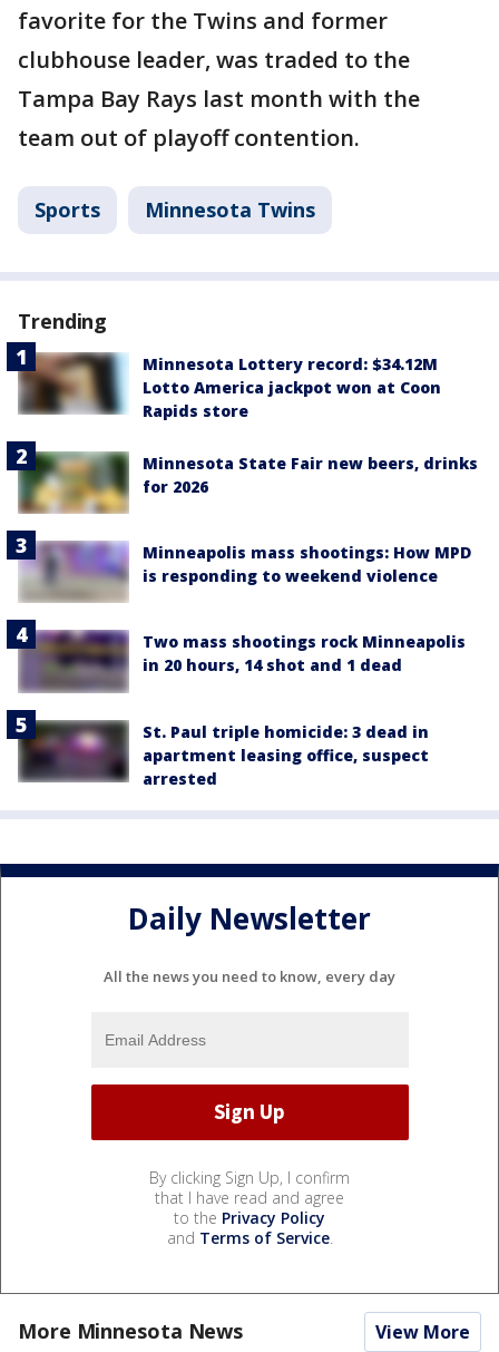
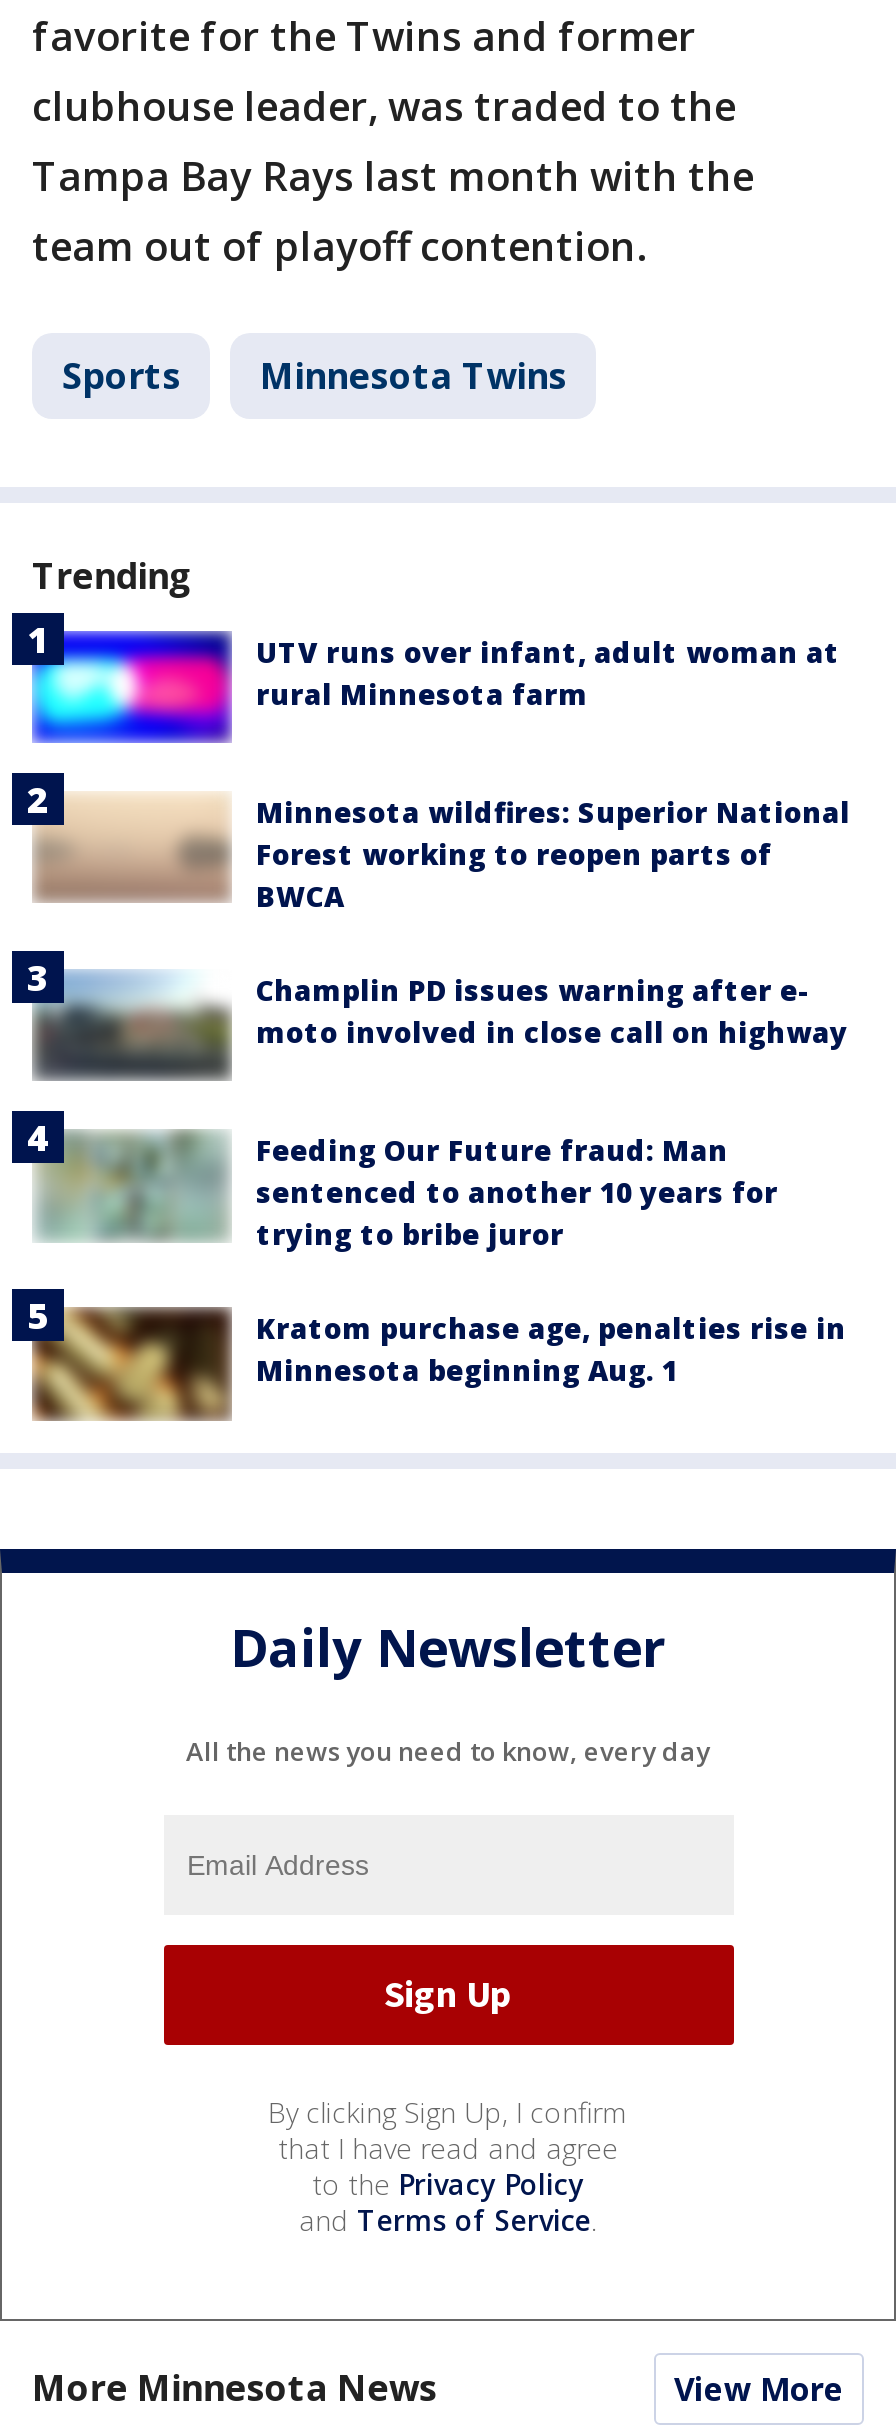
- [image]
- Minnesota Lottery record: $34.12M
- Lotto America jackpot won at Coon
- Rapids store
+ [image]
+ UTV runs over infant, adult woman at
+ rural Minnesota farm

- [image]
- Minnesota State Fair new beers, drinks
- for 2026
+ [image]
+ Minnesota wildfires: Superior National
+ Forest working to reopen parts of
+ BWCA

- [image]
- Minneapolis mass shootings: How MPD
- is responding to weekend violence
+ [image]
+ Champlin PD issues warning after e-
+ moto involved in close call on highway

- [image]
- Two mass shootings rock Minneapolis
- in 20 hours, 14 shot and 1 dead
+ [image]
+ Feeding Our Future fraud: Man
+ sentenced to another 10 years for
+ trying to bribe juror

- [image]
- St. Paul triple homicide: 3 dead in
- apartment leasing office, suspect
- arrested
+ [image]
+ Kratom purchase age, penalties rise in
+ Minnesota beginning Aug. 1
